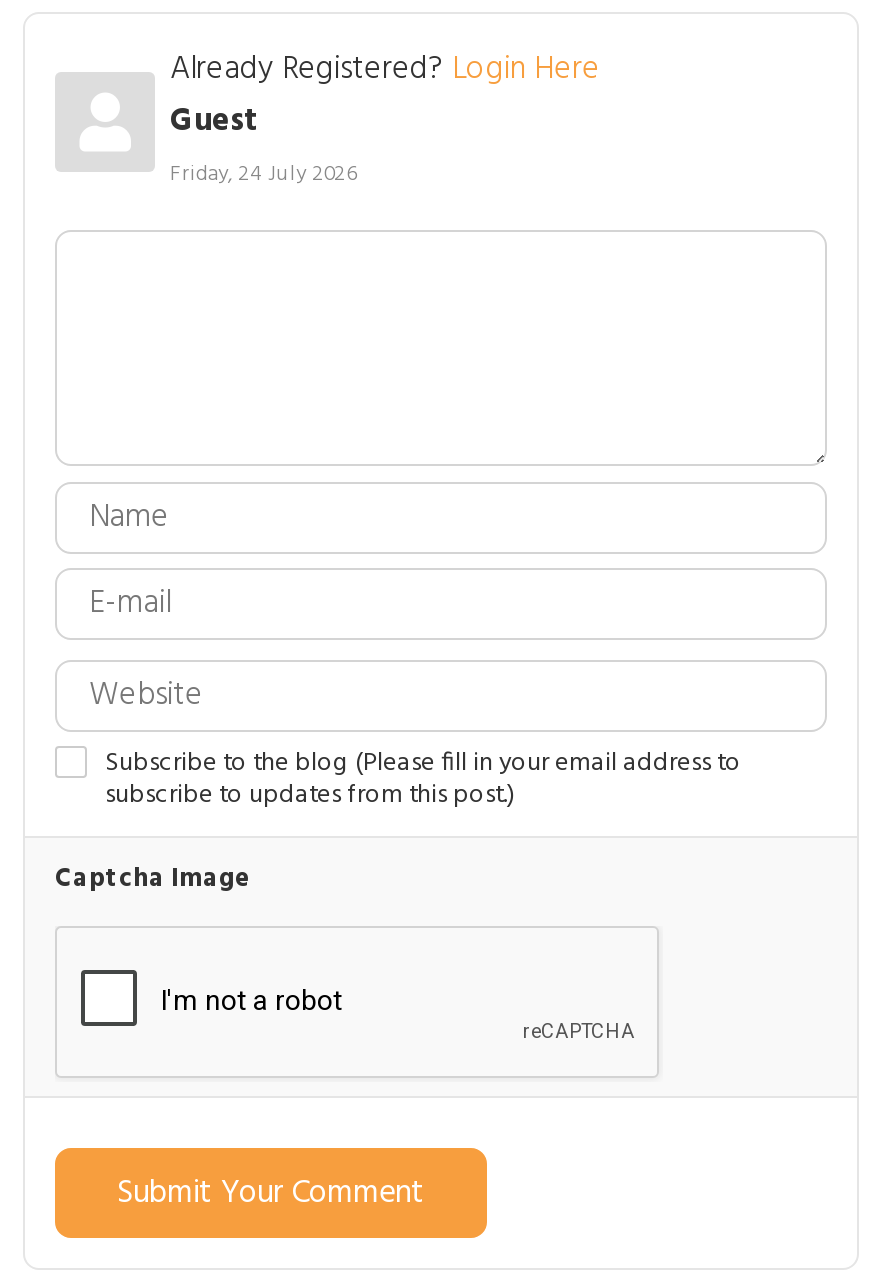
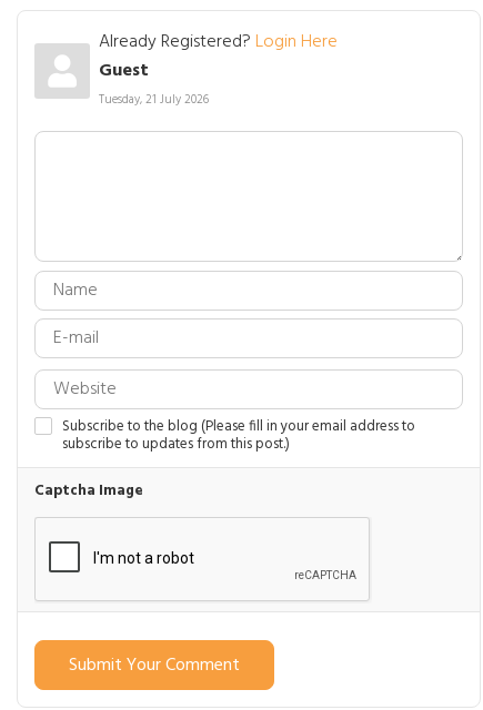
- Friday, 24 July 2026
+ Tuesday, 21 July 2026
